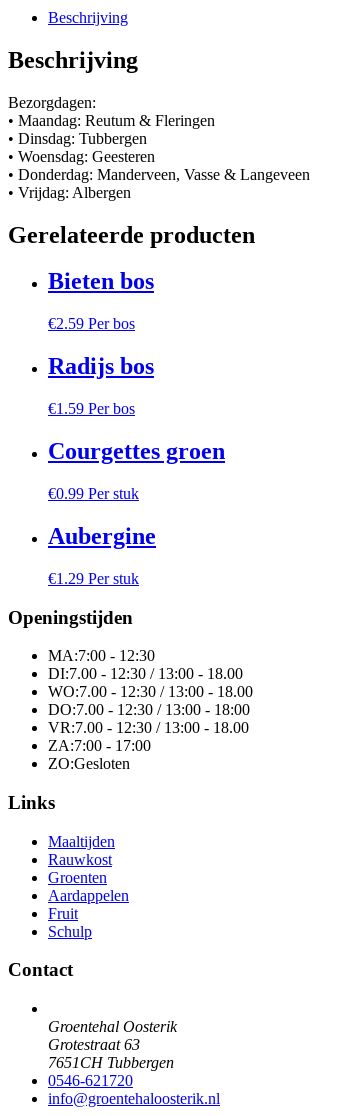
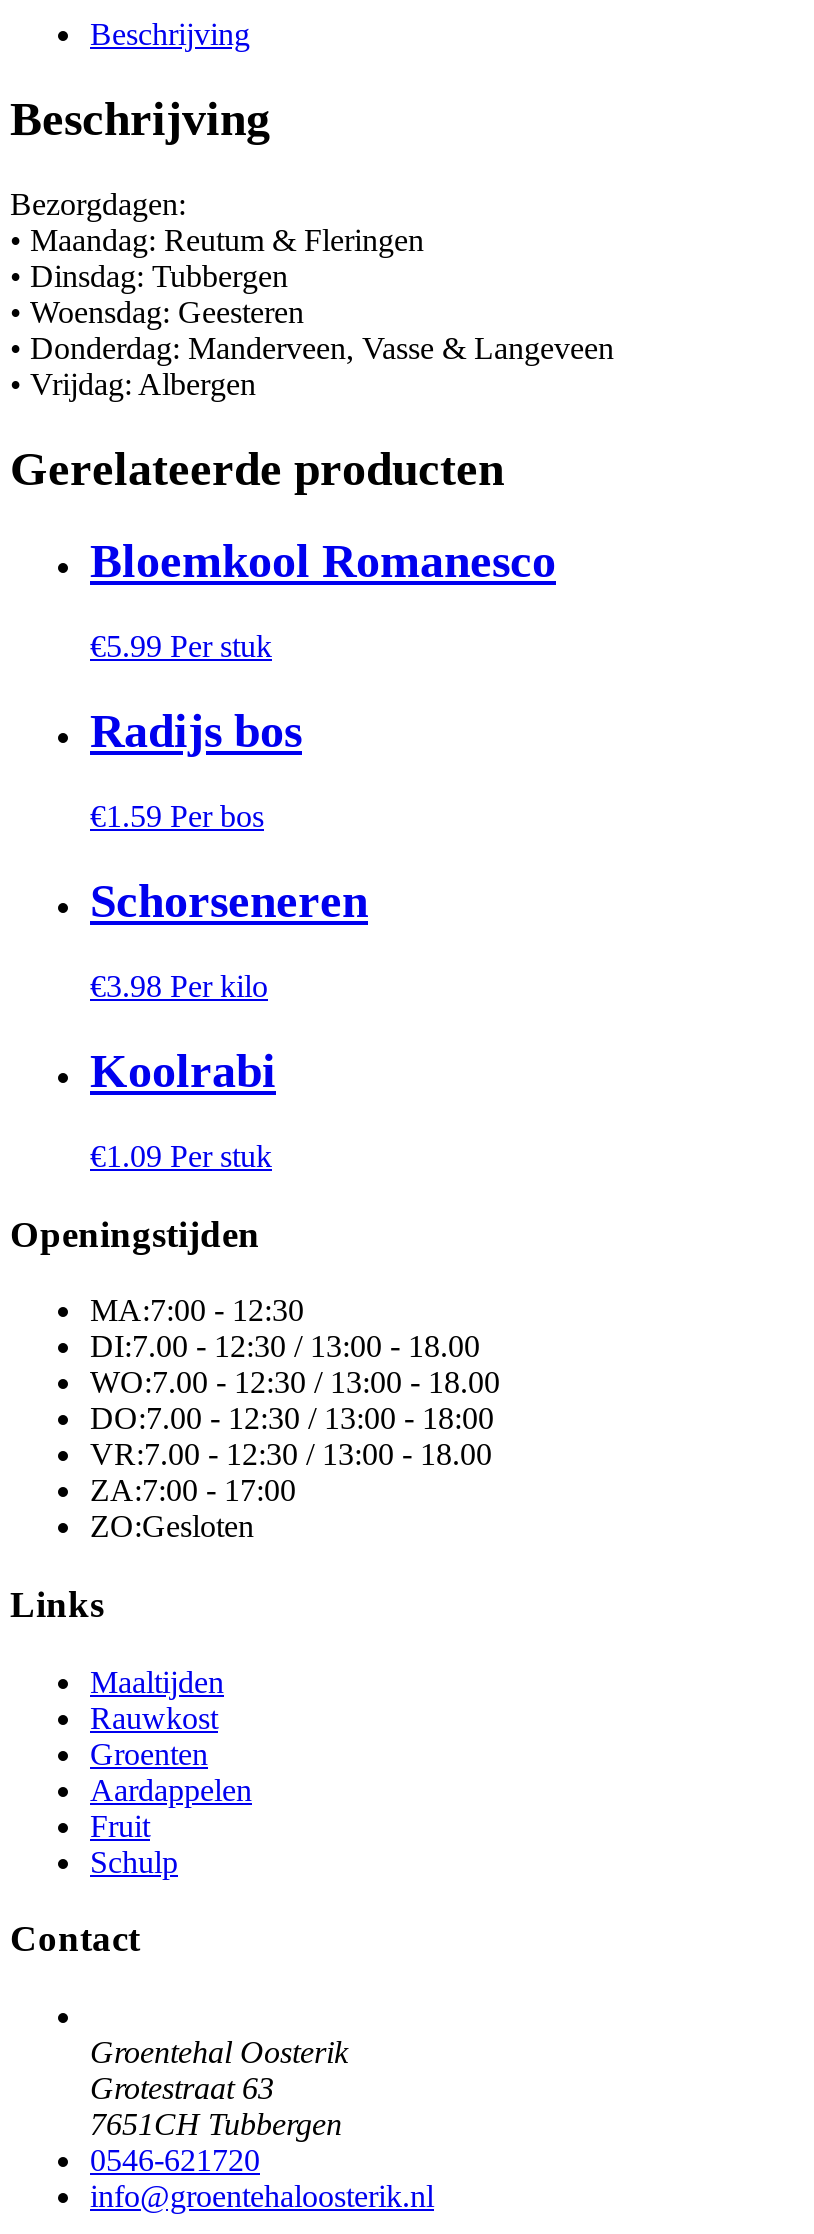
- Bieten bos
+ Bloemkool Romanesco

- €2.59 Per bos
+ €5.99 Per stuk

- Courgettes groen
+ Schorseneren

- €0.99 Per stuk
+ €3.98 Per kilo

- Aubergine
+ Koolrabi

- €1.29 Per stuk
+ €1.09 Per stuk
